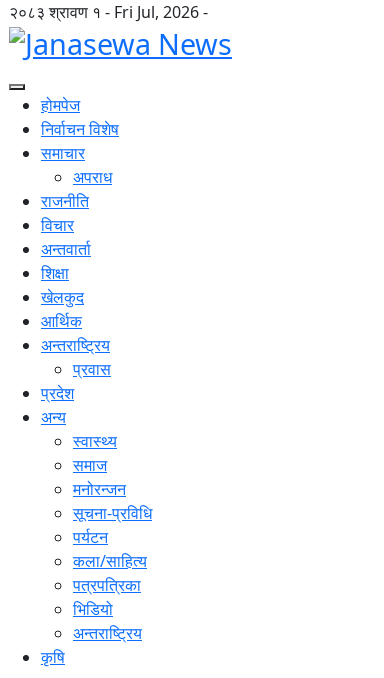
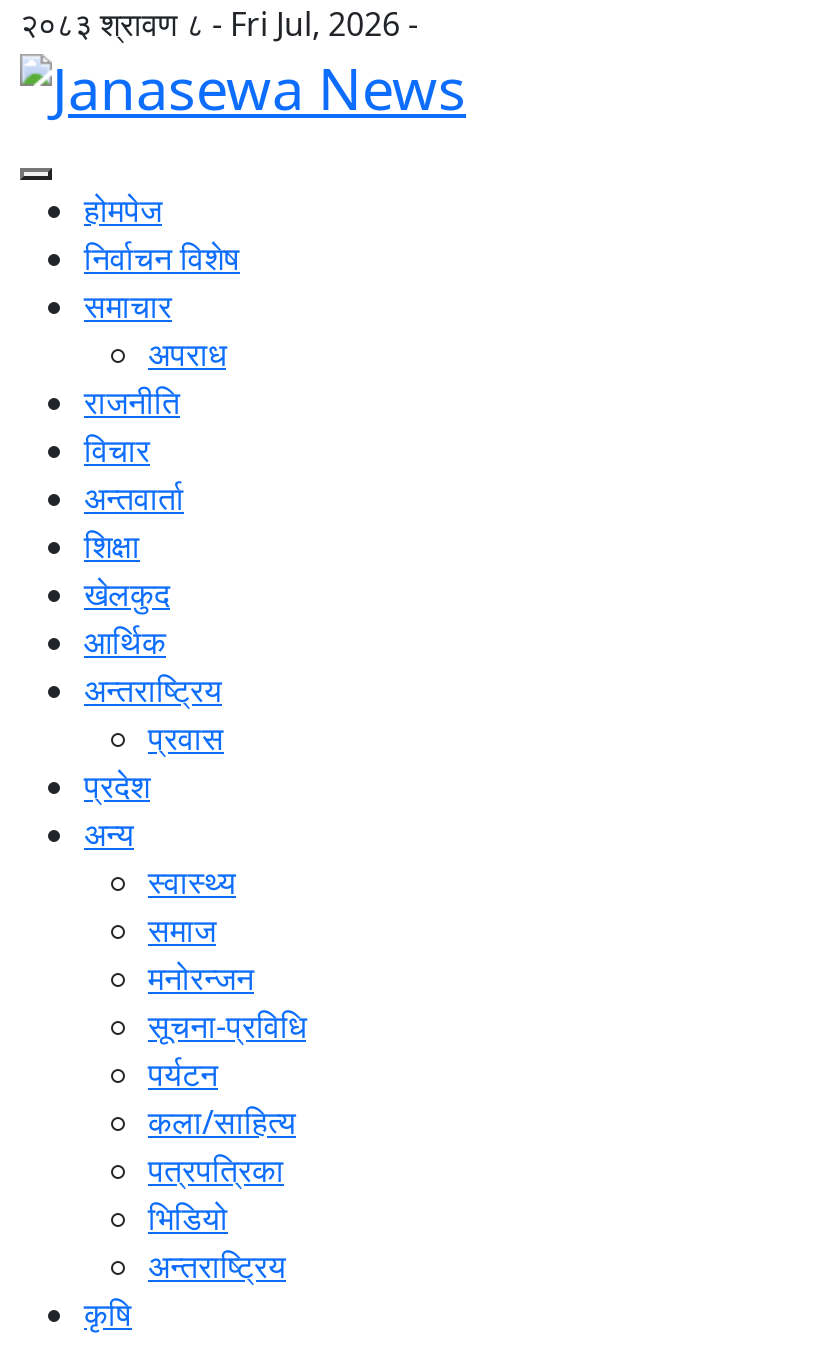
- २०८३ श्रावण १ - Fri Jul, 2026 -
+ २०८३ श्रावण ८ - Fri Jul, 2026 -
